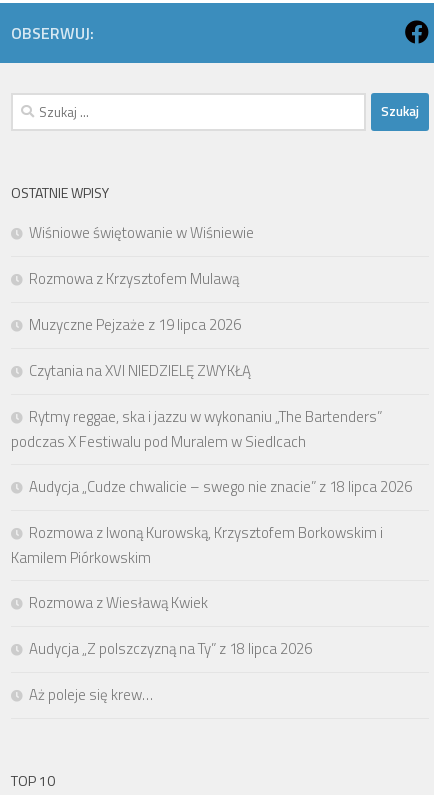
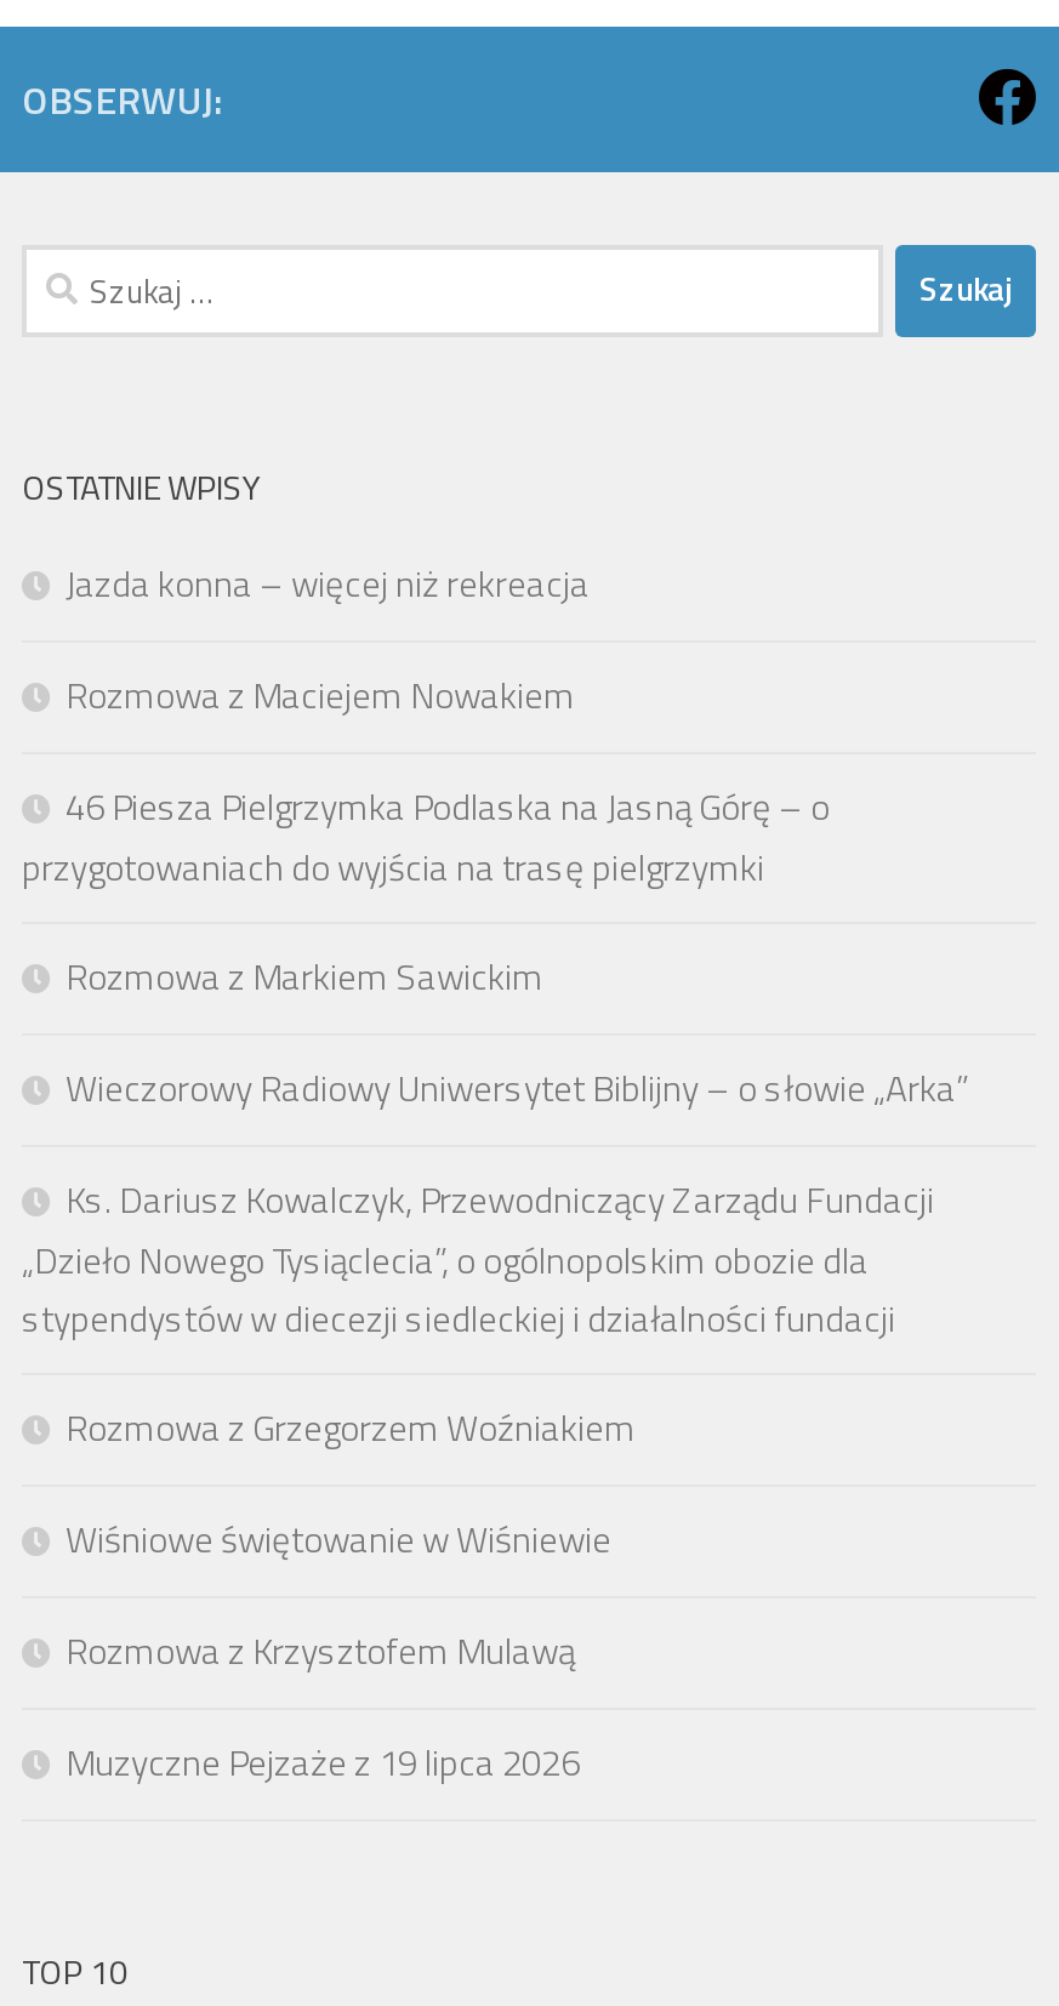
+ Jazda konna – więcej niż rekreacja
+ Rozmowa z Maciejem Nowakiem
+ 46 Piesza Pielgrzymka Podlaska na Jasną Górę – o
+ przygotowaniach do wyjścia na trasę pielgrzymki
+ Rozmowa z Markiem Sawickim
+ Wieczorowy Radiowy Uniwersytet Biblijny – o słowie „Arka”
+ Ks. Dariusz Kowalczyk, Przewodniczący Zarządu Fundacji
+ „Dzieło Nowego Tysiąclecia”, o ogólnopolskim obozie dla
+ stypendystów w diecezji siedleckiej i działalności fundacji
+ Rozmowa z Grzegorzem Woźniakiem

moved down: Wiśniowe świętowanie w Wiśniewie | Rozmowa z Krzysztofem Mulawą | Muzyczne Pejzaże z 19 lipca 2026

- Czytania na XVI NIEDZIELĘ ZWYKŁĄ
- Rytmy reggae, ska i jazzu w wykonaniu „The Bartenders”
- podczas X Festiwalu pod Muralem w Siedlcach
- Audycja „Cudze chwalicie – swego nie znacie” z 18 lipca 2026
- Rozmowa z Iwoną Kurowską, Krzysztofem Borkowskim i
- Kamilem Piórkowskim
- Rozmowa z Wiesławą Kwiek
- Audycja „Z polszczyzną na Ty” z 18 lipca 2026
- Aż poleje się krew…
